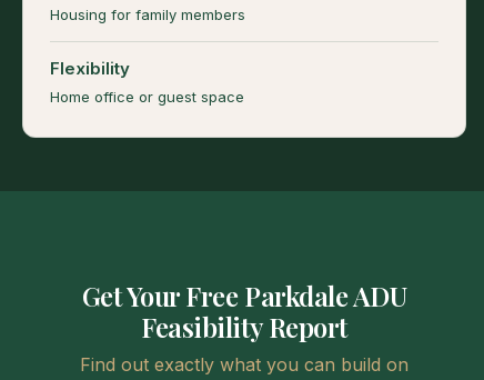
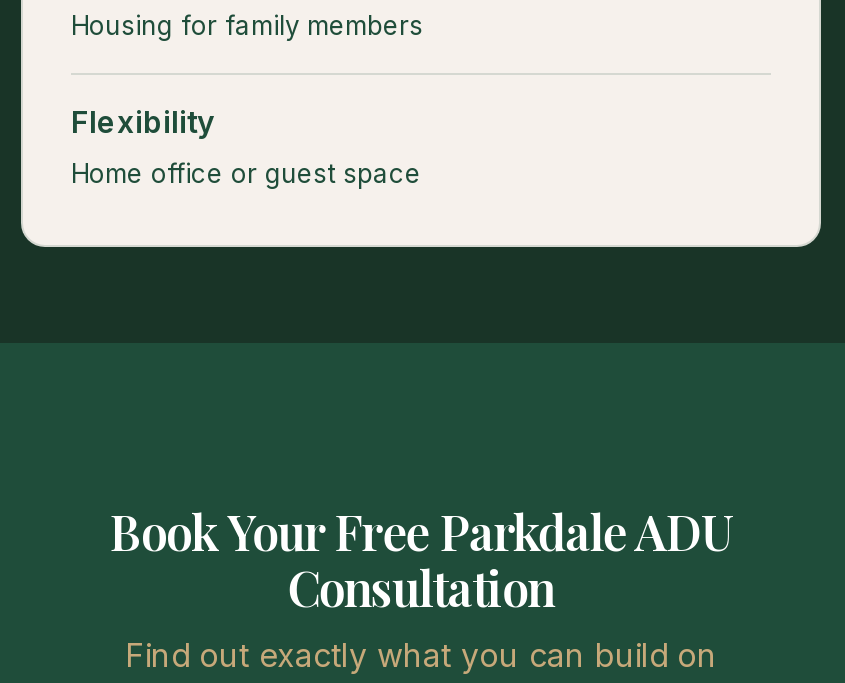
- Get Your Free Parkdale ADU
- Feasibility Report
+ Book Your Free Parkdale ADU
+ Consultation
